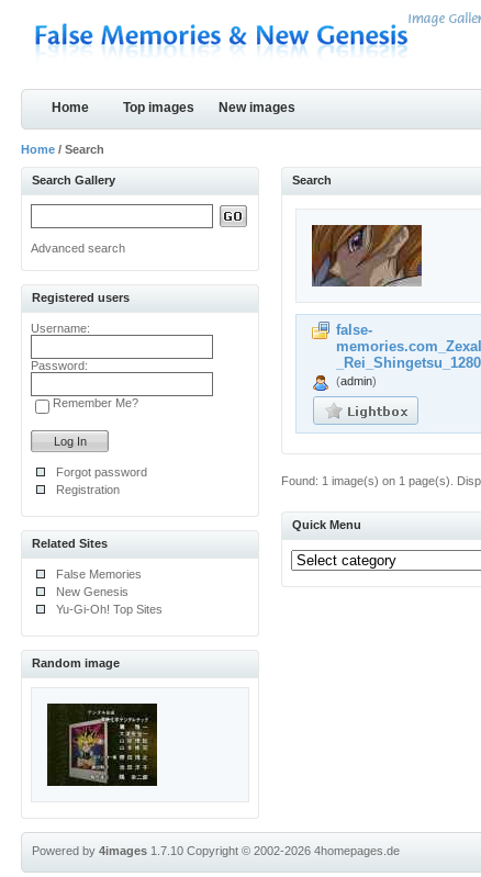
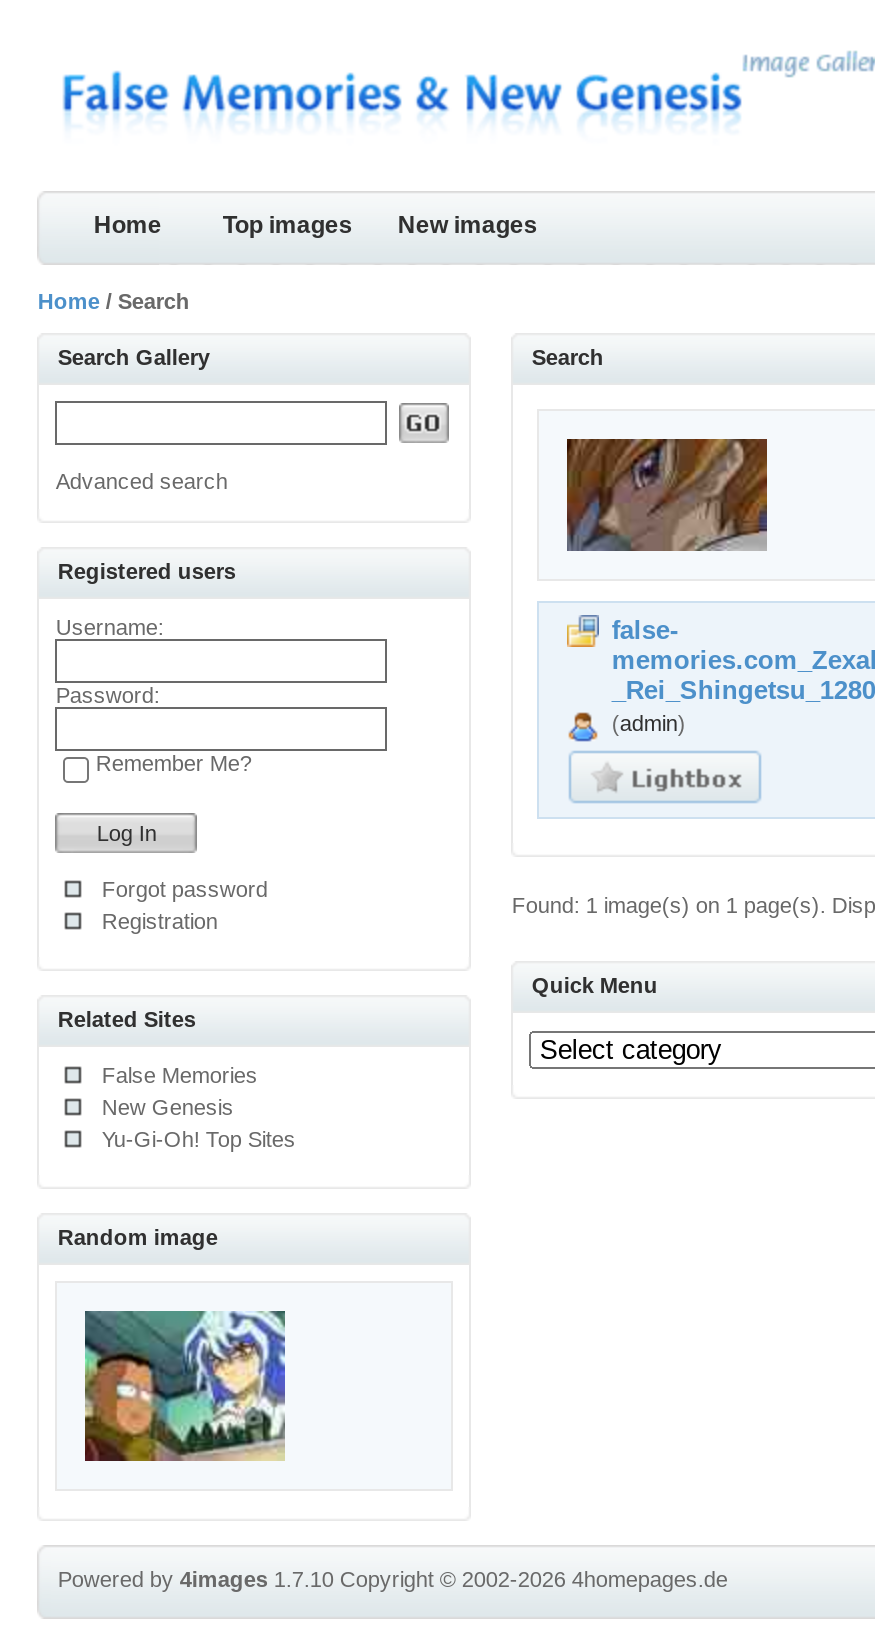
- [image]
+ [image]
